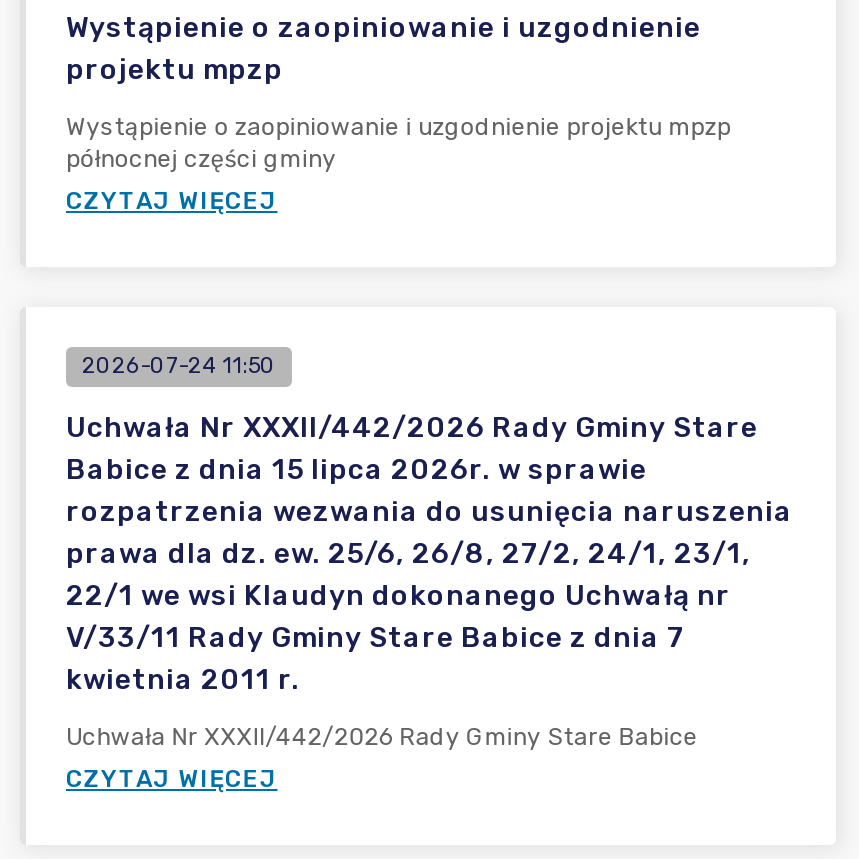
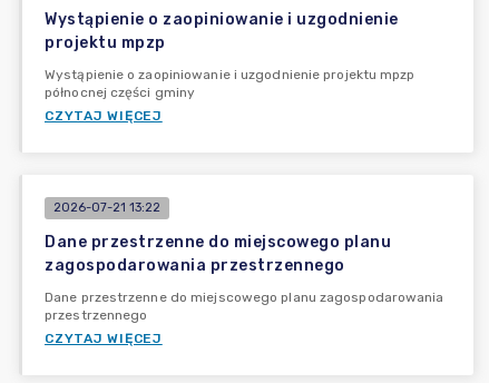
- 2026-07-24 11:50
+ 2026-07-21 13:22

- Uchwała Nr XXXII/442/2026 Rady Gminy Stare
- Babice z dnia 15 lipca 2026r. w sprawie
- rozpatrzenia wezwania do usunięcia naruszenia
- prawa dla dz. ew. 25/6, 26/8, 27/2, 24/1, 23/1,
- 22/1 we wsi Klaudyn dokonanego Uchwałą nr
- V/33/11 Rady Gminy Stare Babice z dnia 7
- kwietnia 2011 r.
+ Dane przestrzenne do miejscowego planu
+ zagospodarowania przestrzennego

- Uchwała Nr XXXII/442/2026 Rady Gminy Stare Babice
+ Dane przestrzenne do miejscowego planu zagospodarowania
+ przestrzennego
